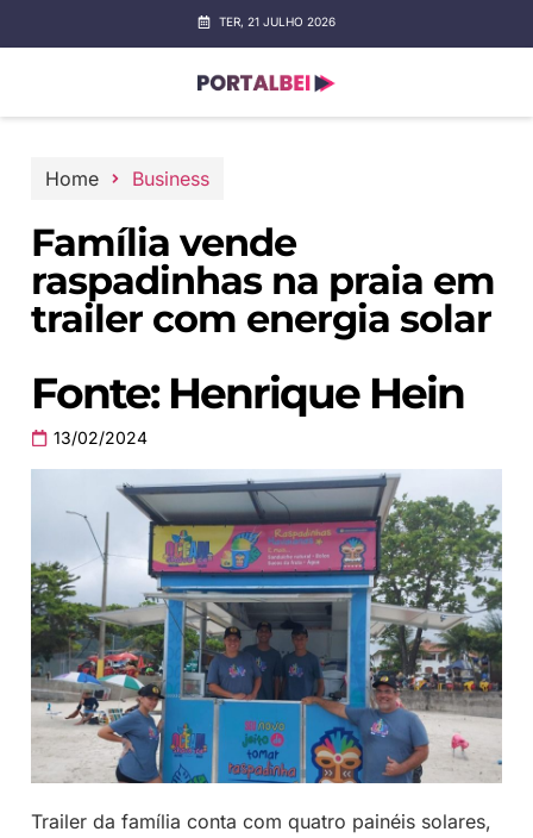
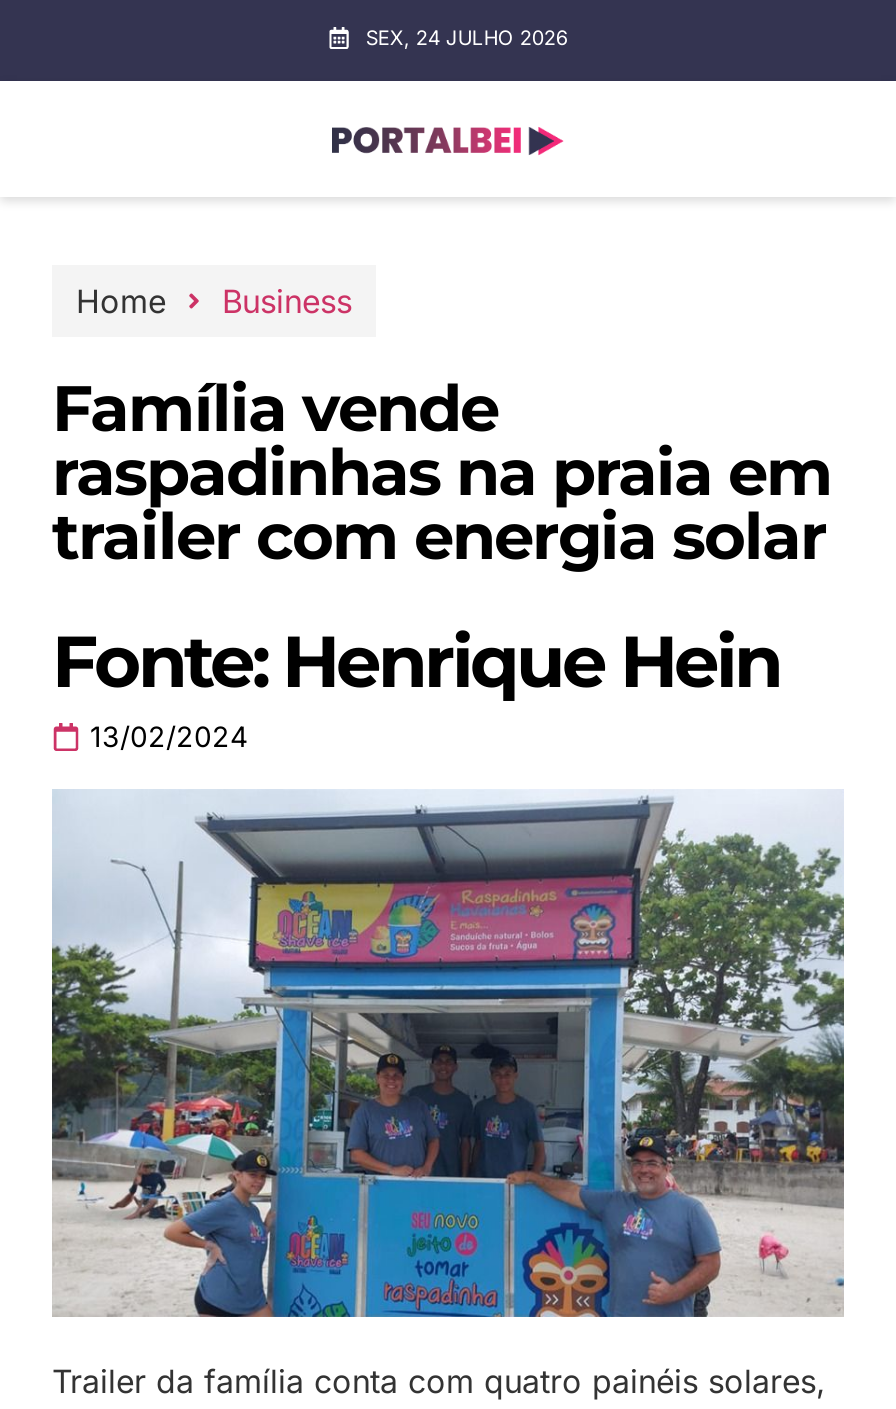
- TER, 21 JULHO 2026
+ SEX, 24 JULHO 2026
